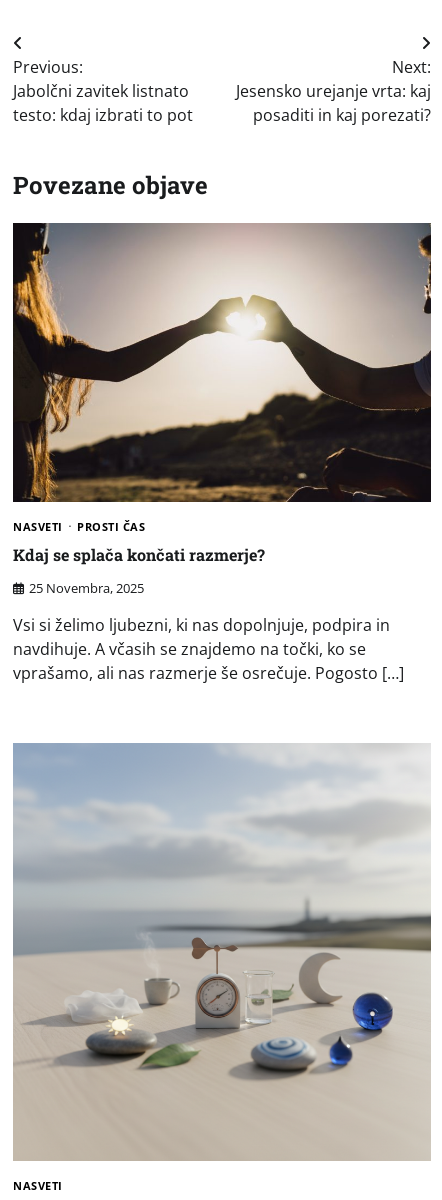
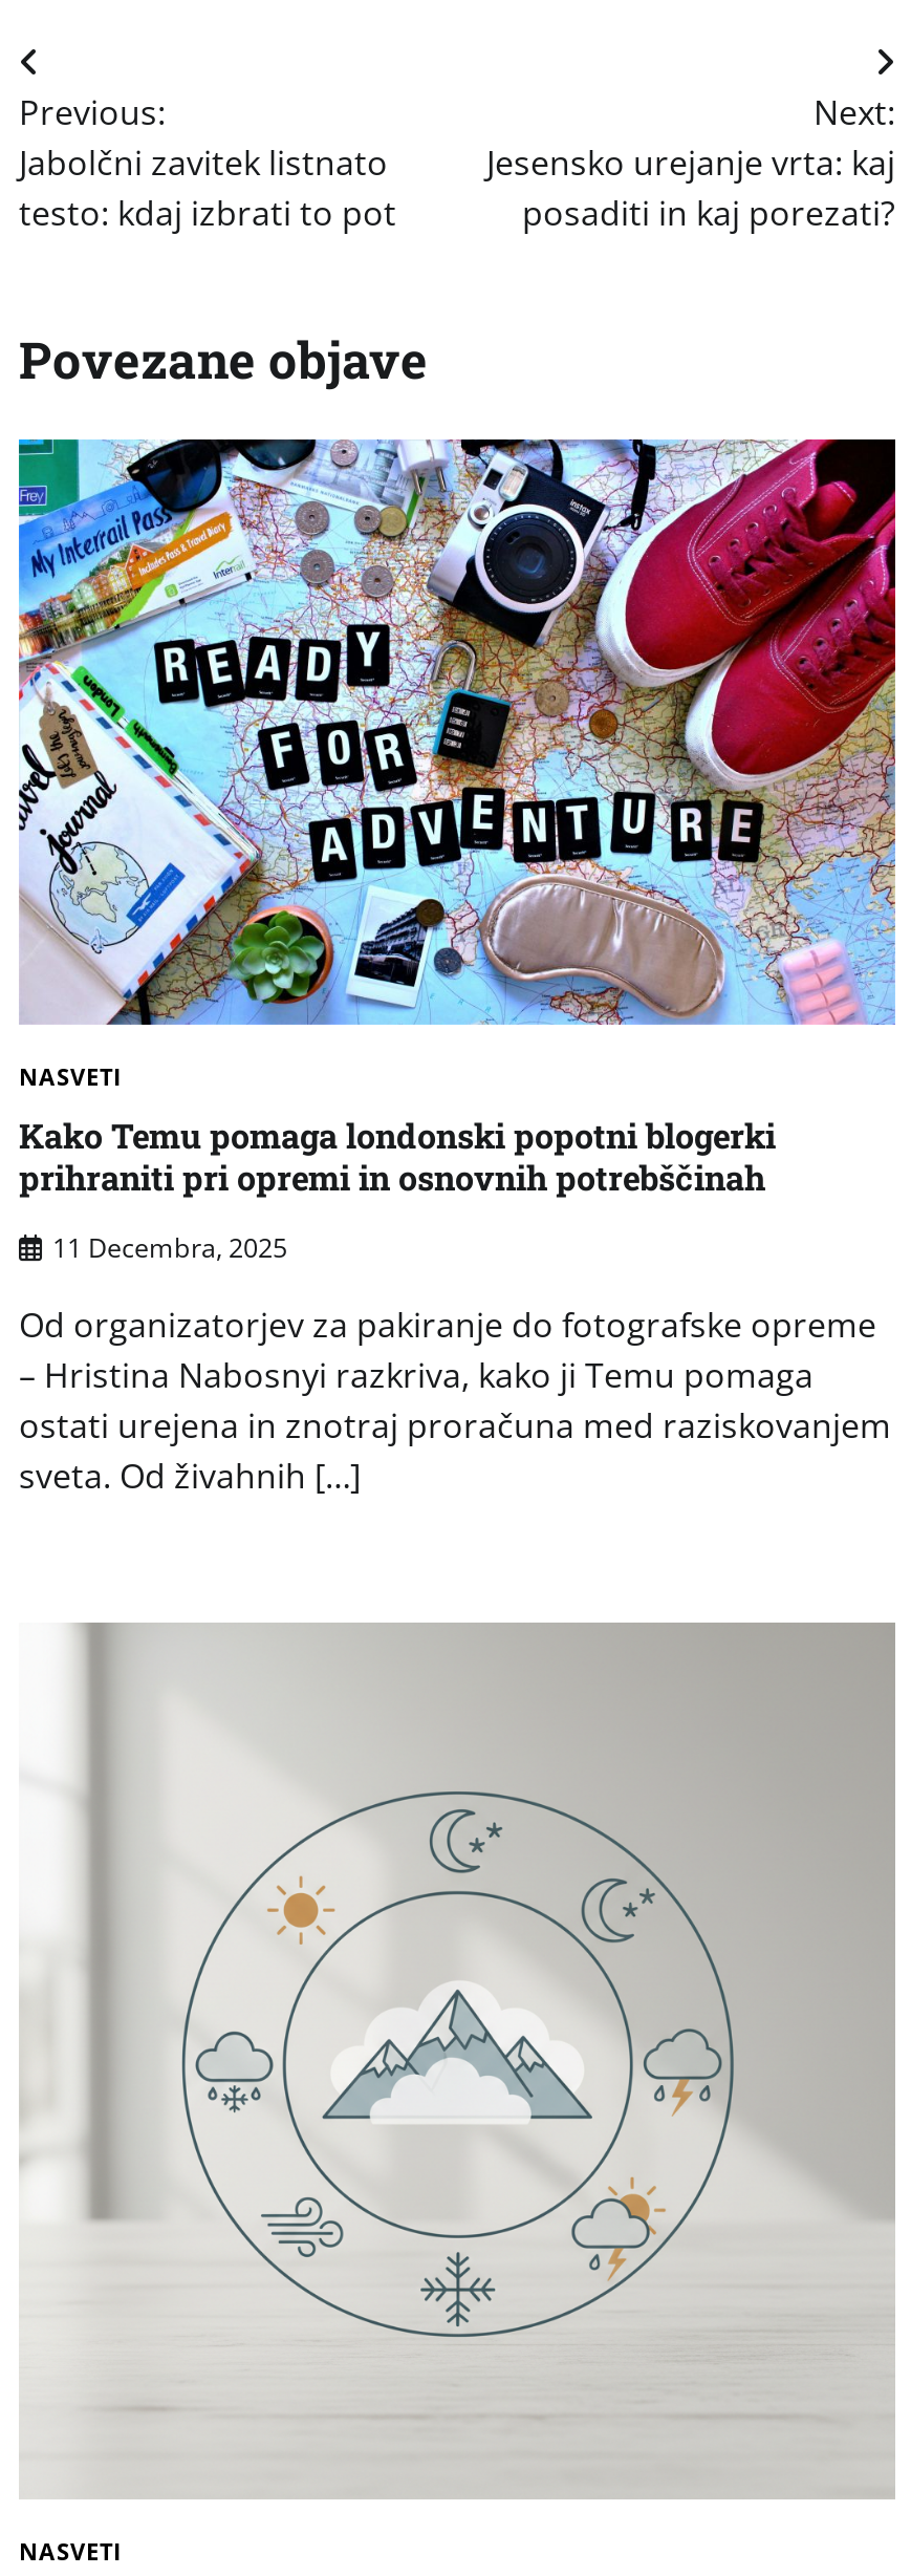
- [image]
+ [image]

- PROSTI ČAS
- Kdaj se splača končati razmerje?
- 25 Novembra, 2025
- Vsi si želimo ljubezni, ki nas dopolnjuje, podpira in
- navdihuje. A včasih se znajdemo na točki, ko se
- vprašamo, ali nas razmerje še osrečuje. Pogosto […]
+ Kako Temu pomaga londonski popotni blogerki
+ prihraniti pri opremi in osnovnih potrebščinah
+ 11 Decembra, 2025
+ Od organizatorjev za pakiranje do fotografske opreme
+ – Hristina Nabosnyi razkriva, kako ji Temu pomaga
+ ostati urejena in znotraj proračuna med raziskovanjem
+ sveta. Od živahnih […]

- [image]
+ [image]
